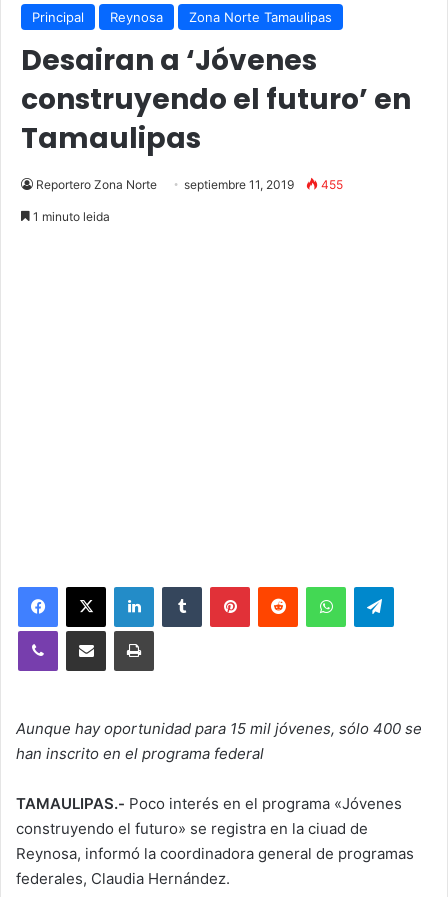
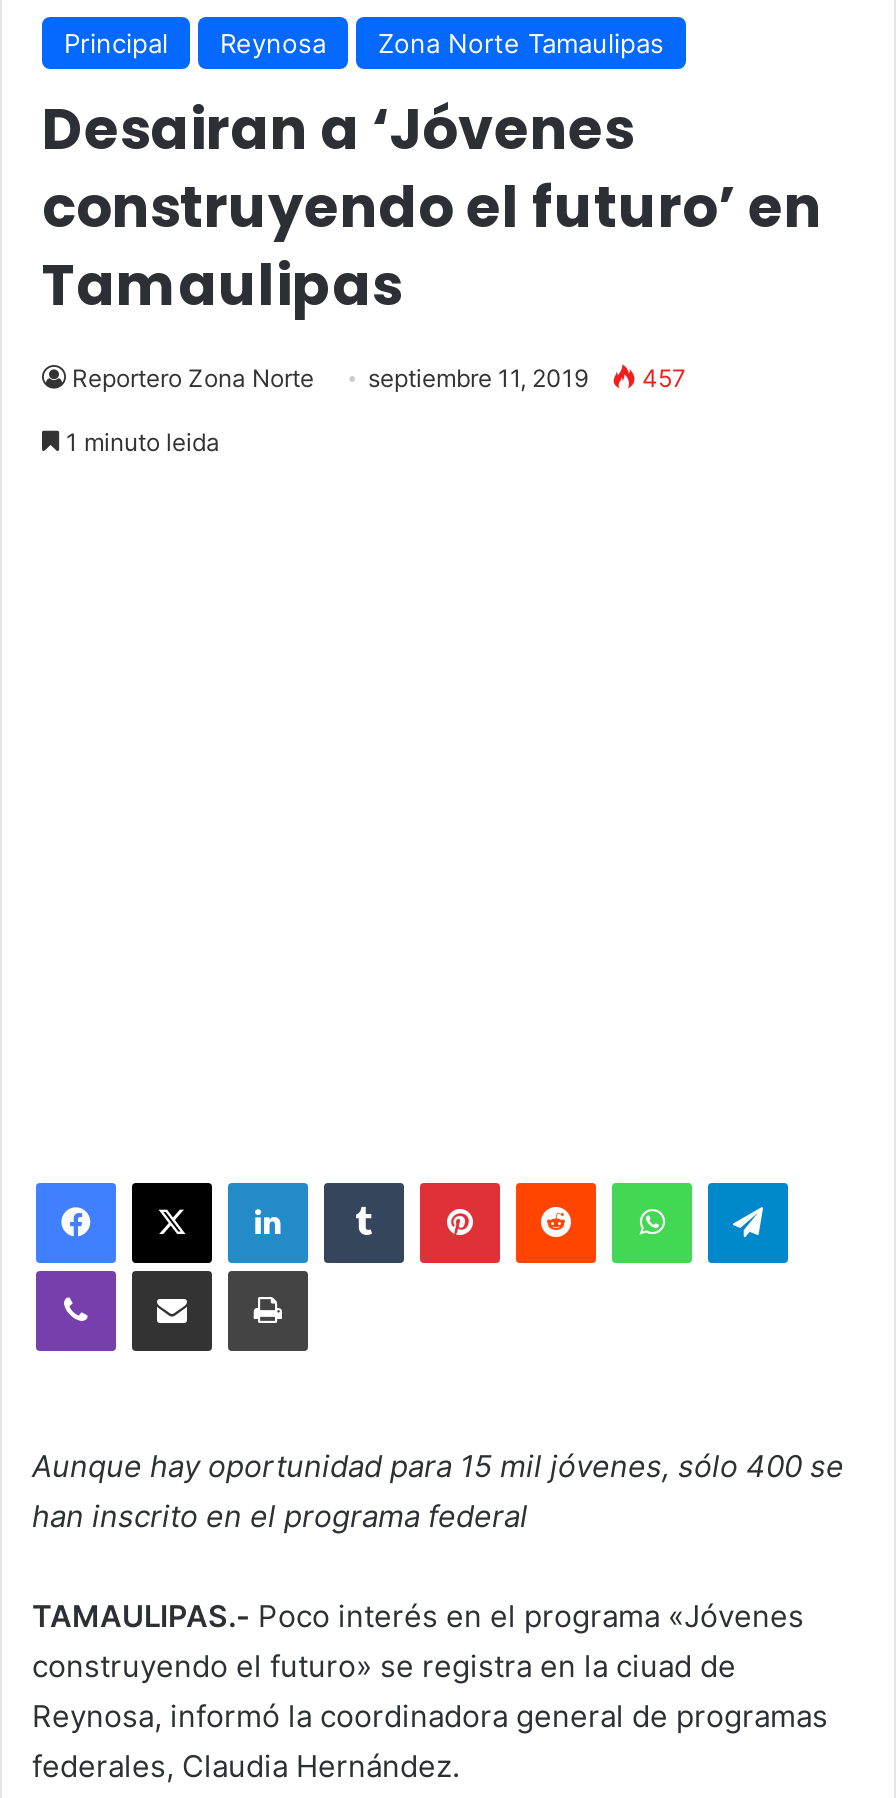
- Reportero Zona Norte septiembre 11, 2019 455
+ Reportero Zona Norte septiembre 11, 2019 457
